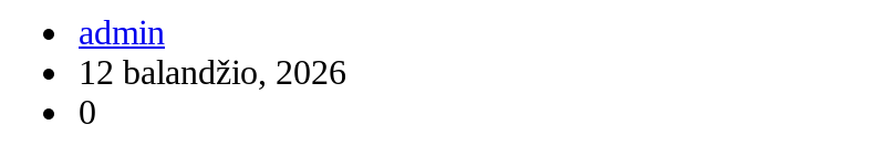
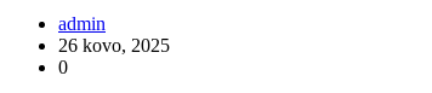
- 12 balandžio, 2026
+ 26 kovo, 2025
